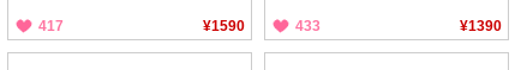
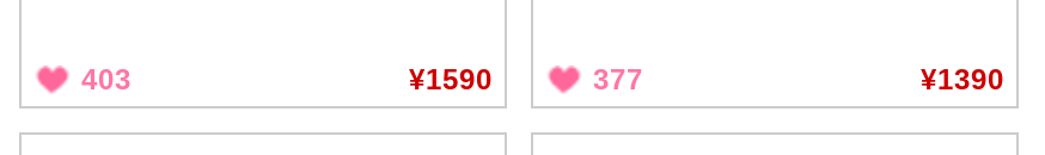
- 417
+ 403

- 433
+ 377
